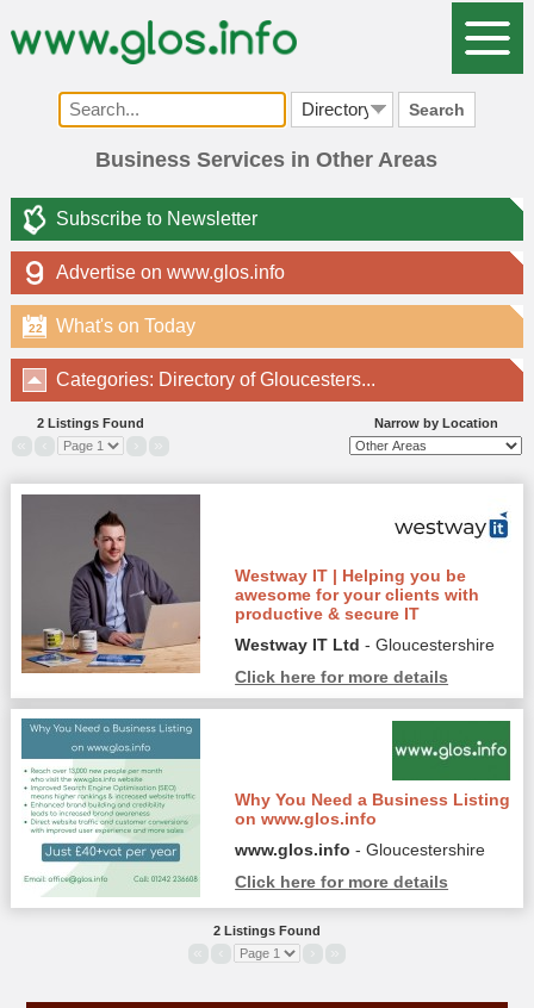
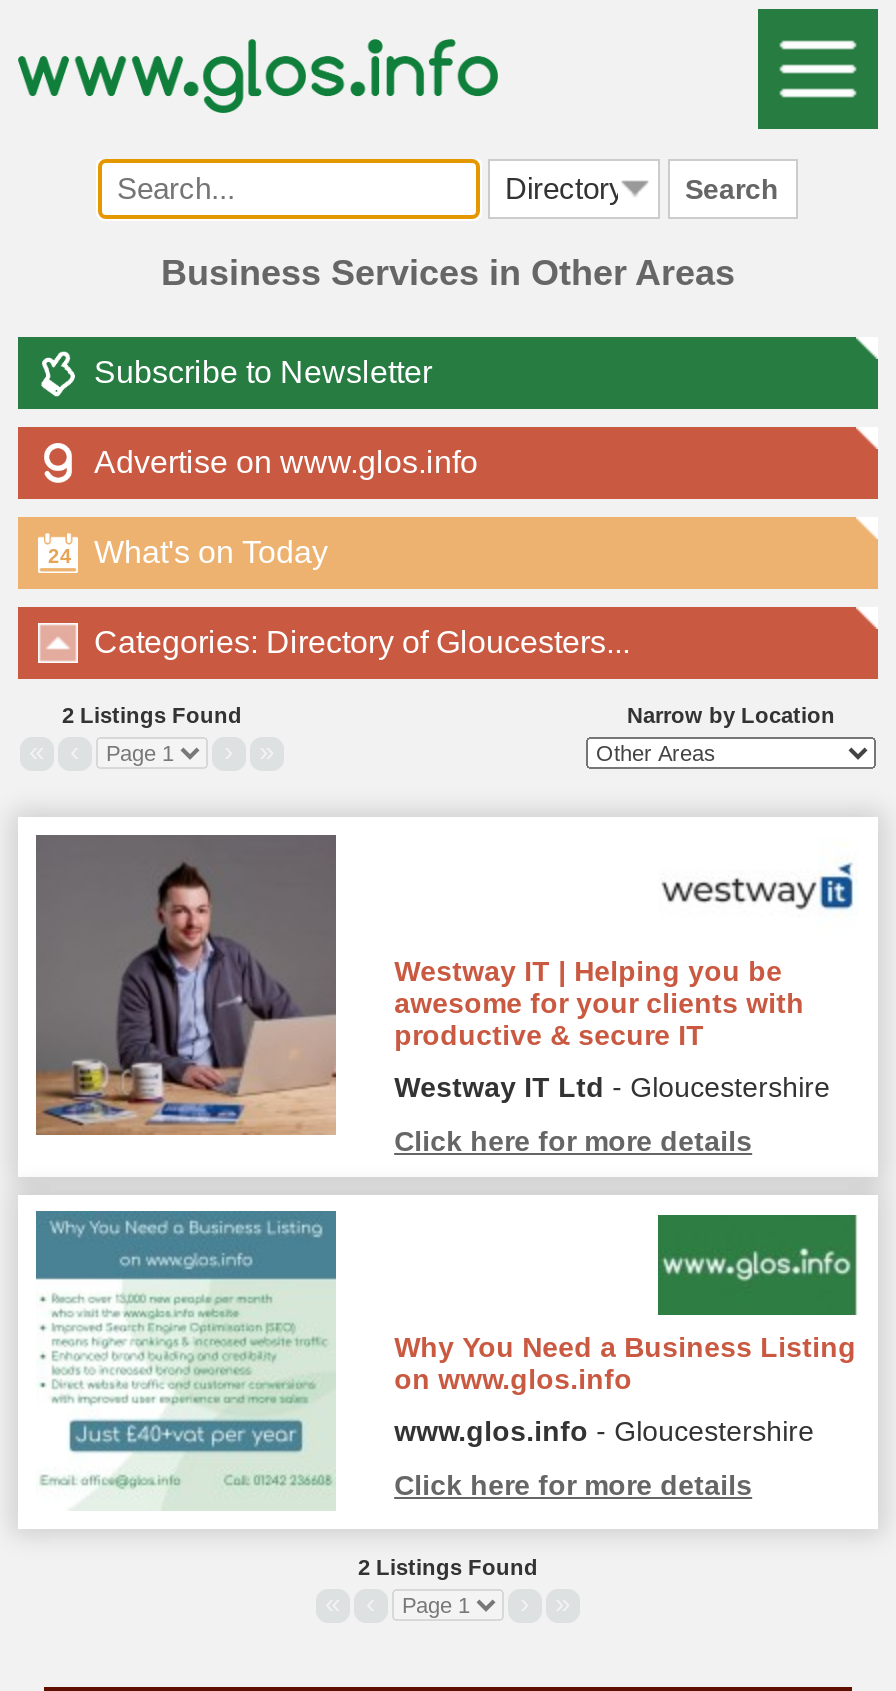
- 22 What's on Today
+ 24 What's on Today
